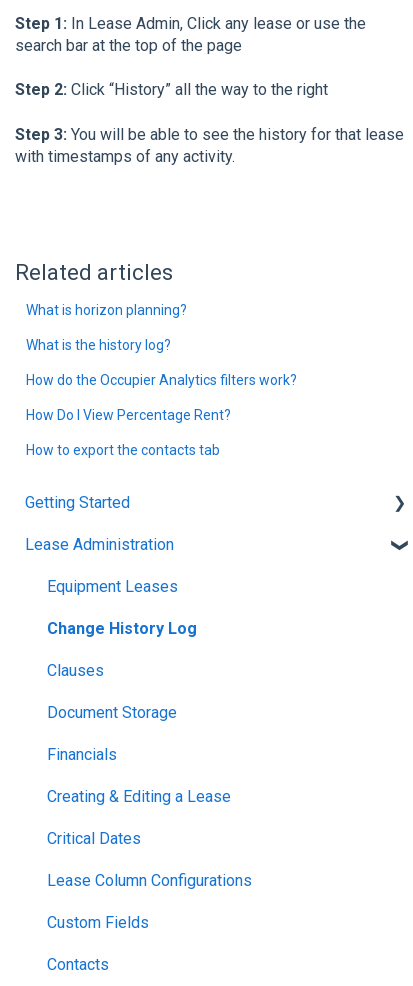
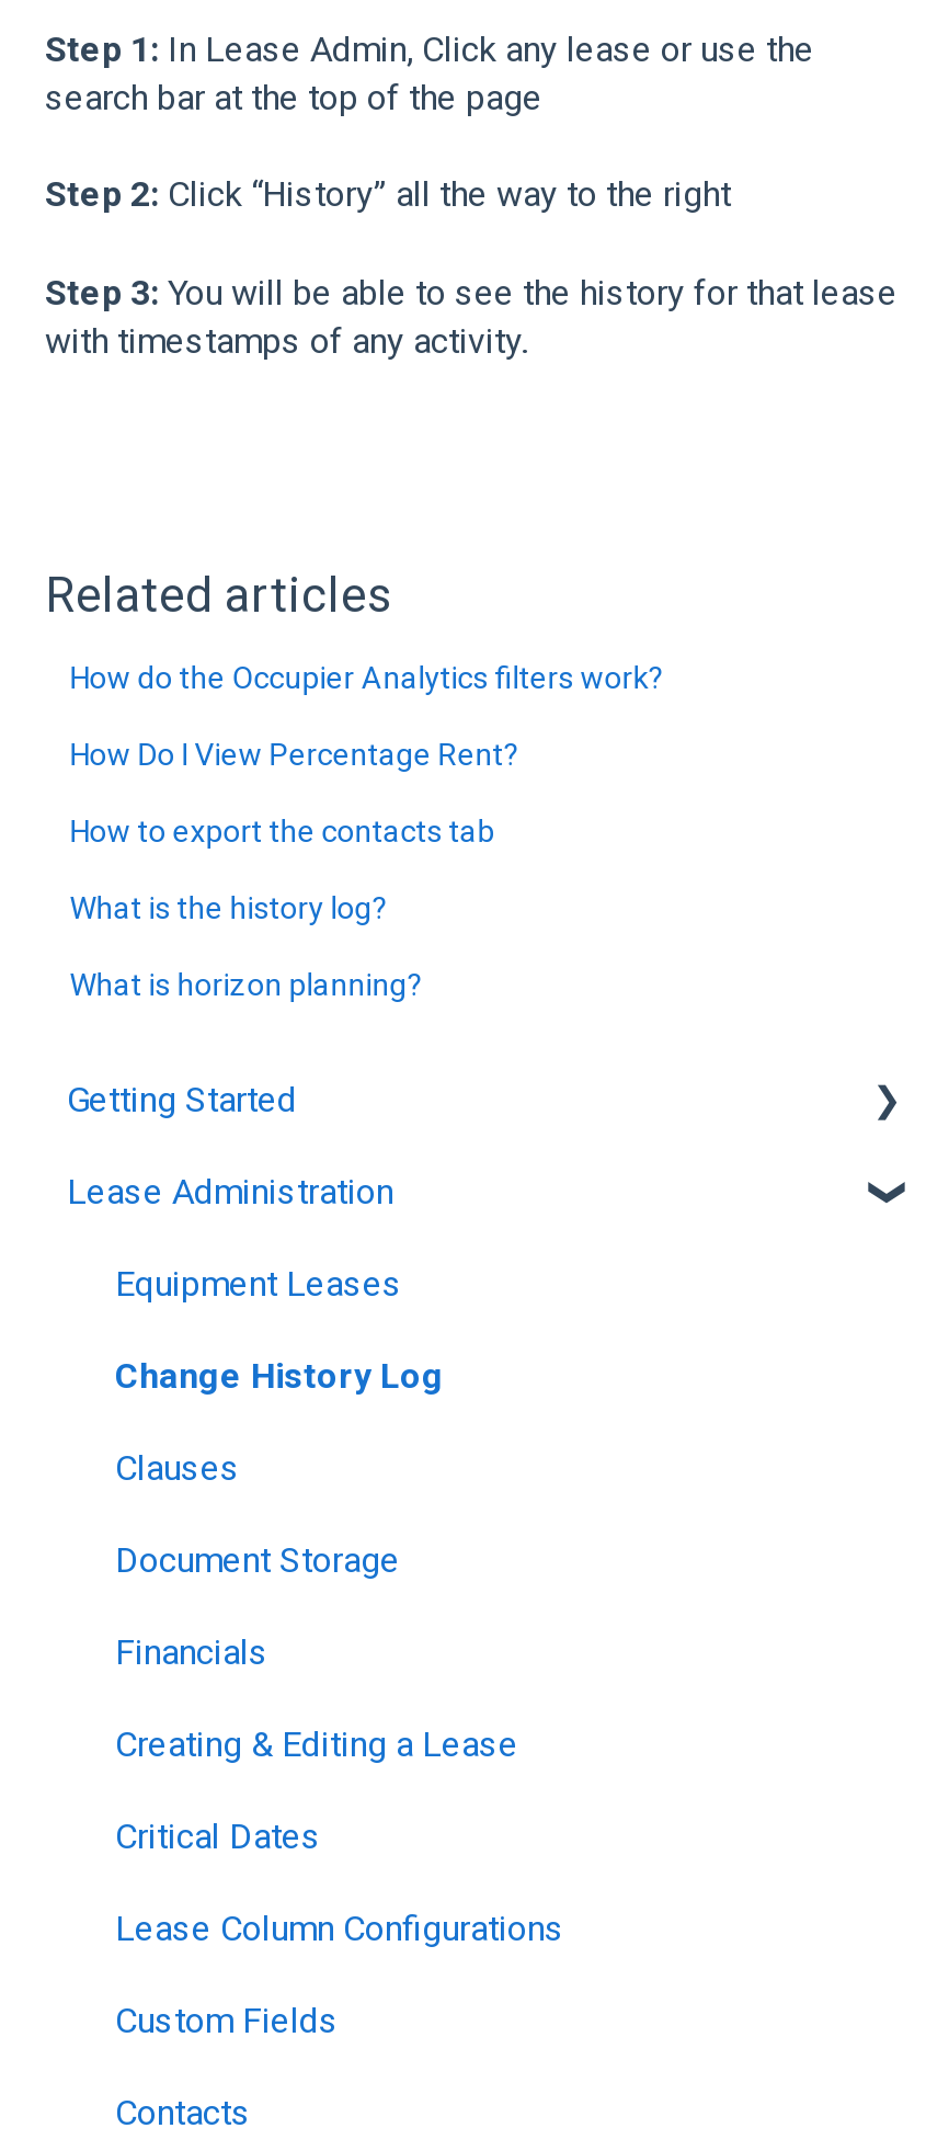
moved down: What is horizon planning? | What is the history log?

moved up: How do the Occupier Analytics filters work? | How Do I View Percentage Rent? | How to export the contacts tab
